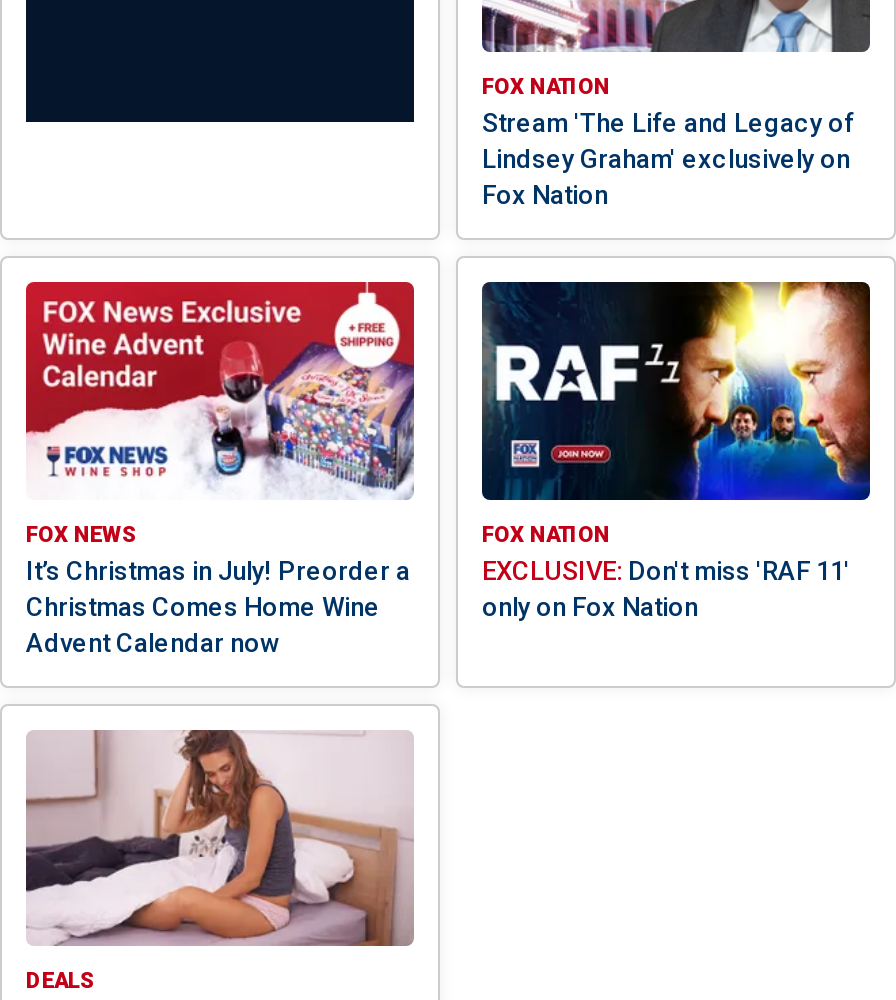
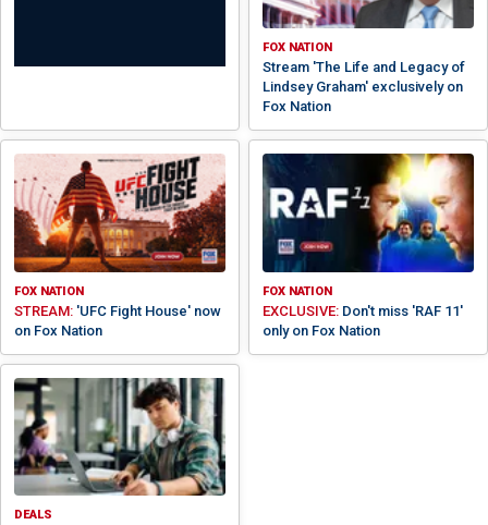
- [image]
- FOX NEWS
- It’s Christmas in July! Preorder a
- Christmas Comes Home Wine
- Advent Calendar now
+ [image]
+ FOX NATION
+ STREAM: 'UFC Fight House' now
+ on Fox Nation

- [image]
+ [image]
